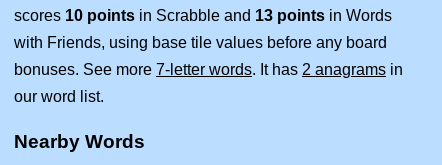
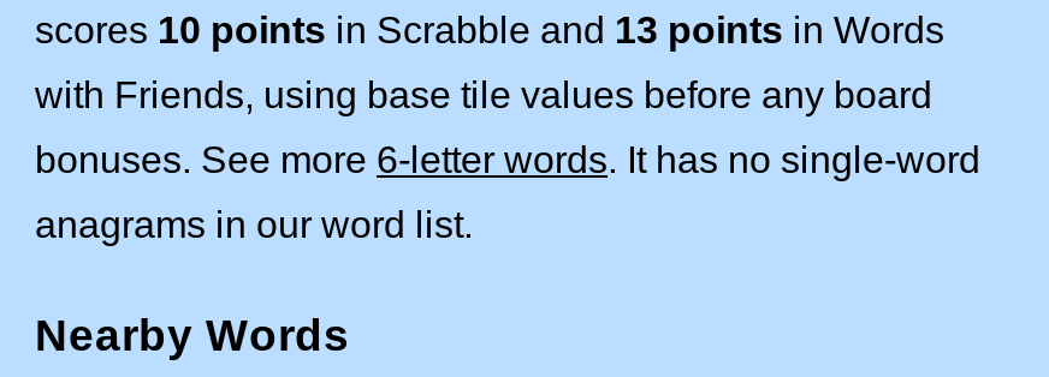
- bonuses. See more 7-letter words. It has 2 anagrams in
+ bonuses. See more 6-letter words. It has no single-word

- our word list.
+ anagrams in our word list.
